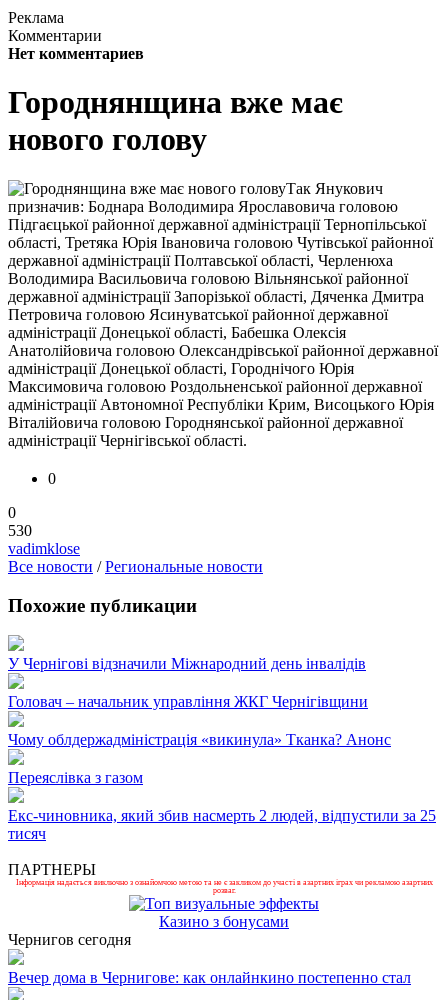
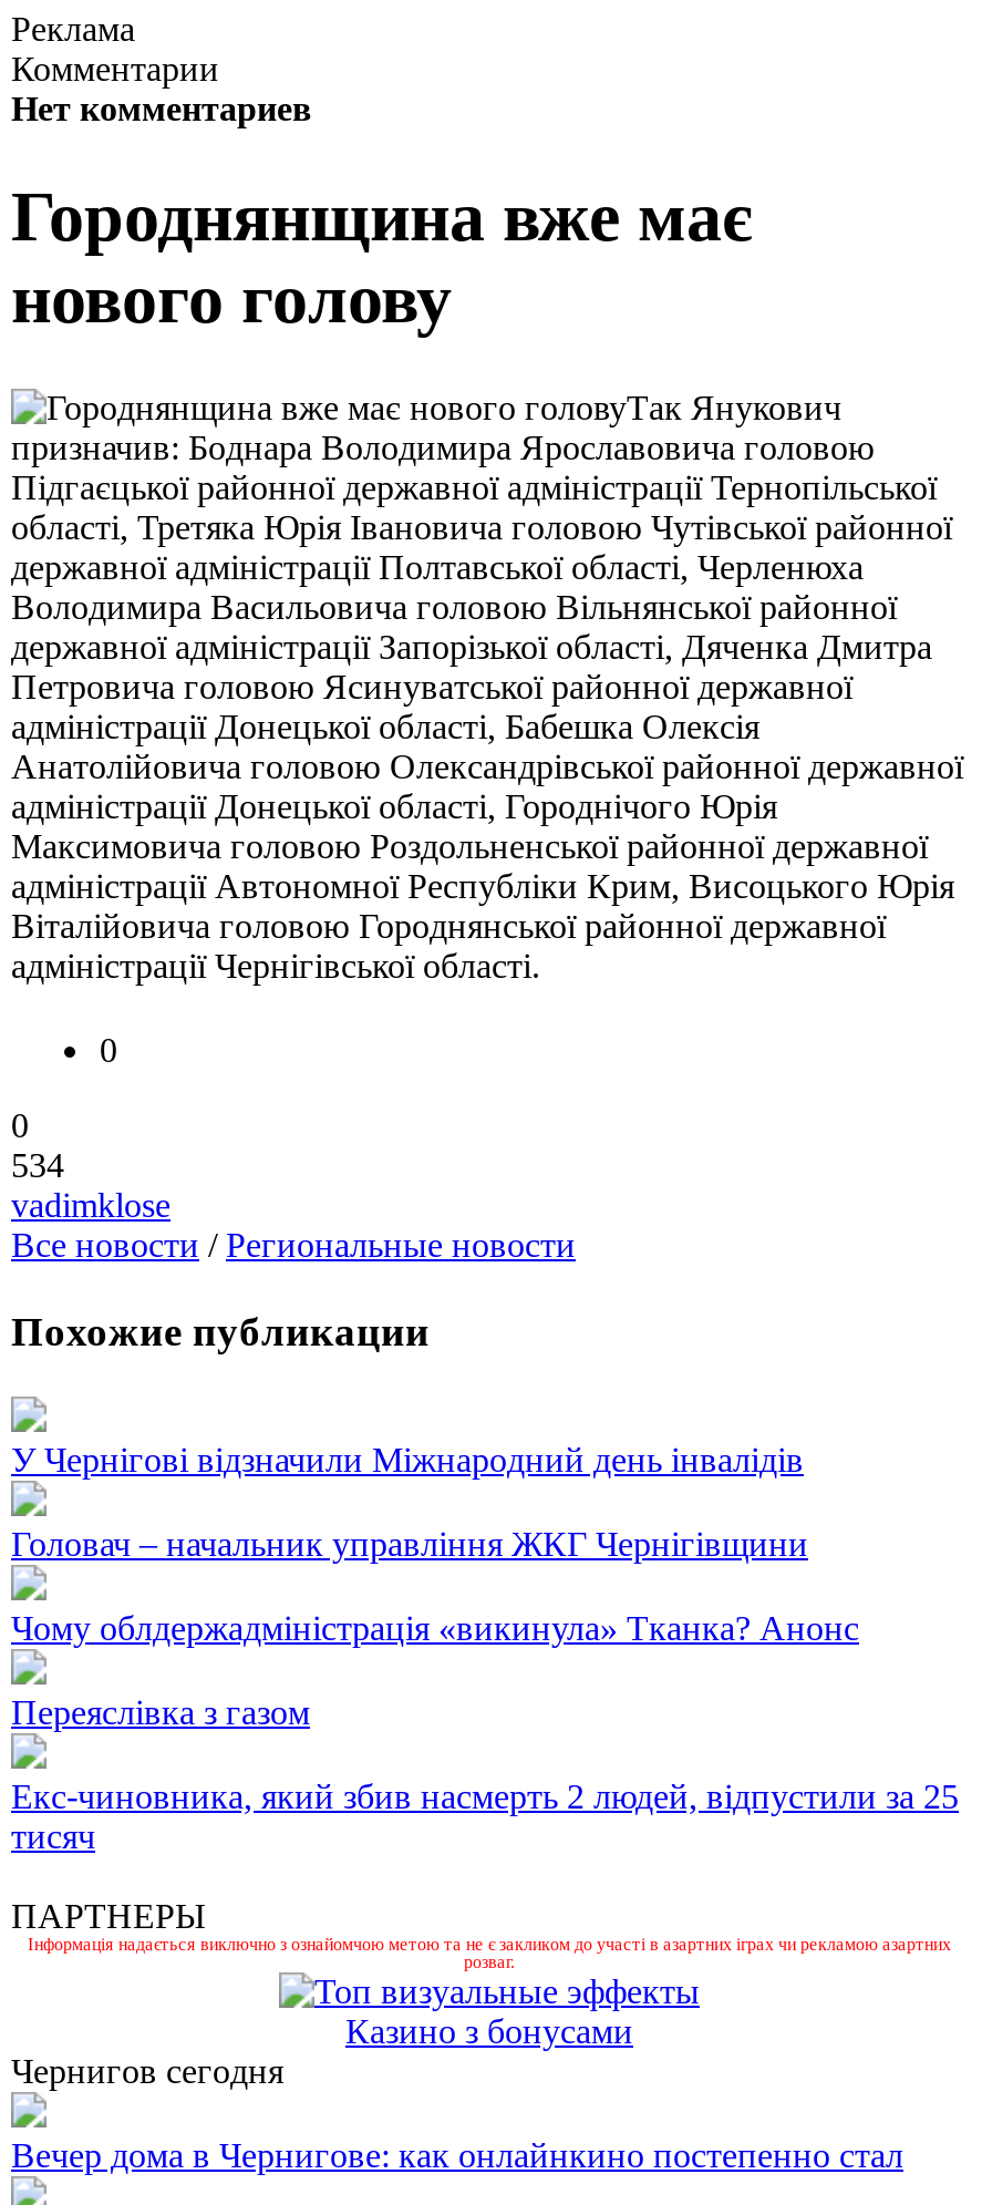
- 530
+ 534
